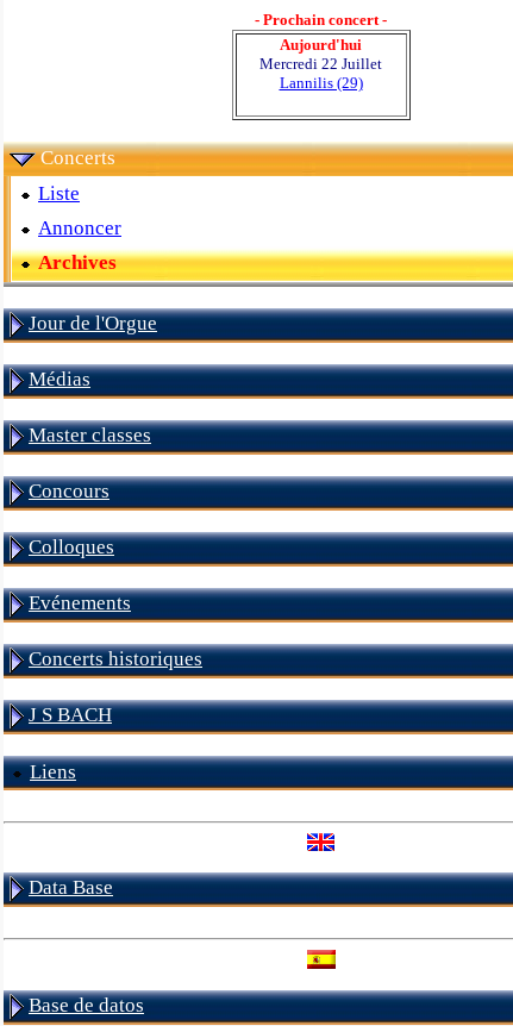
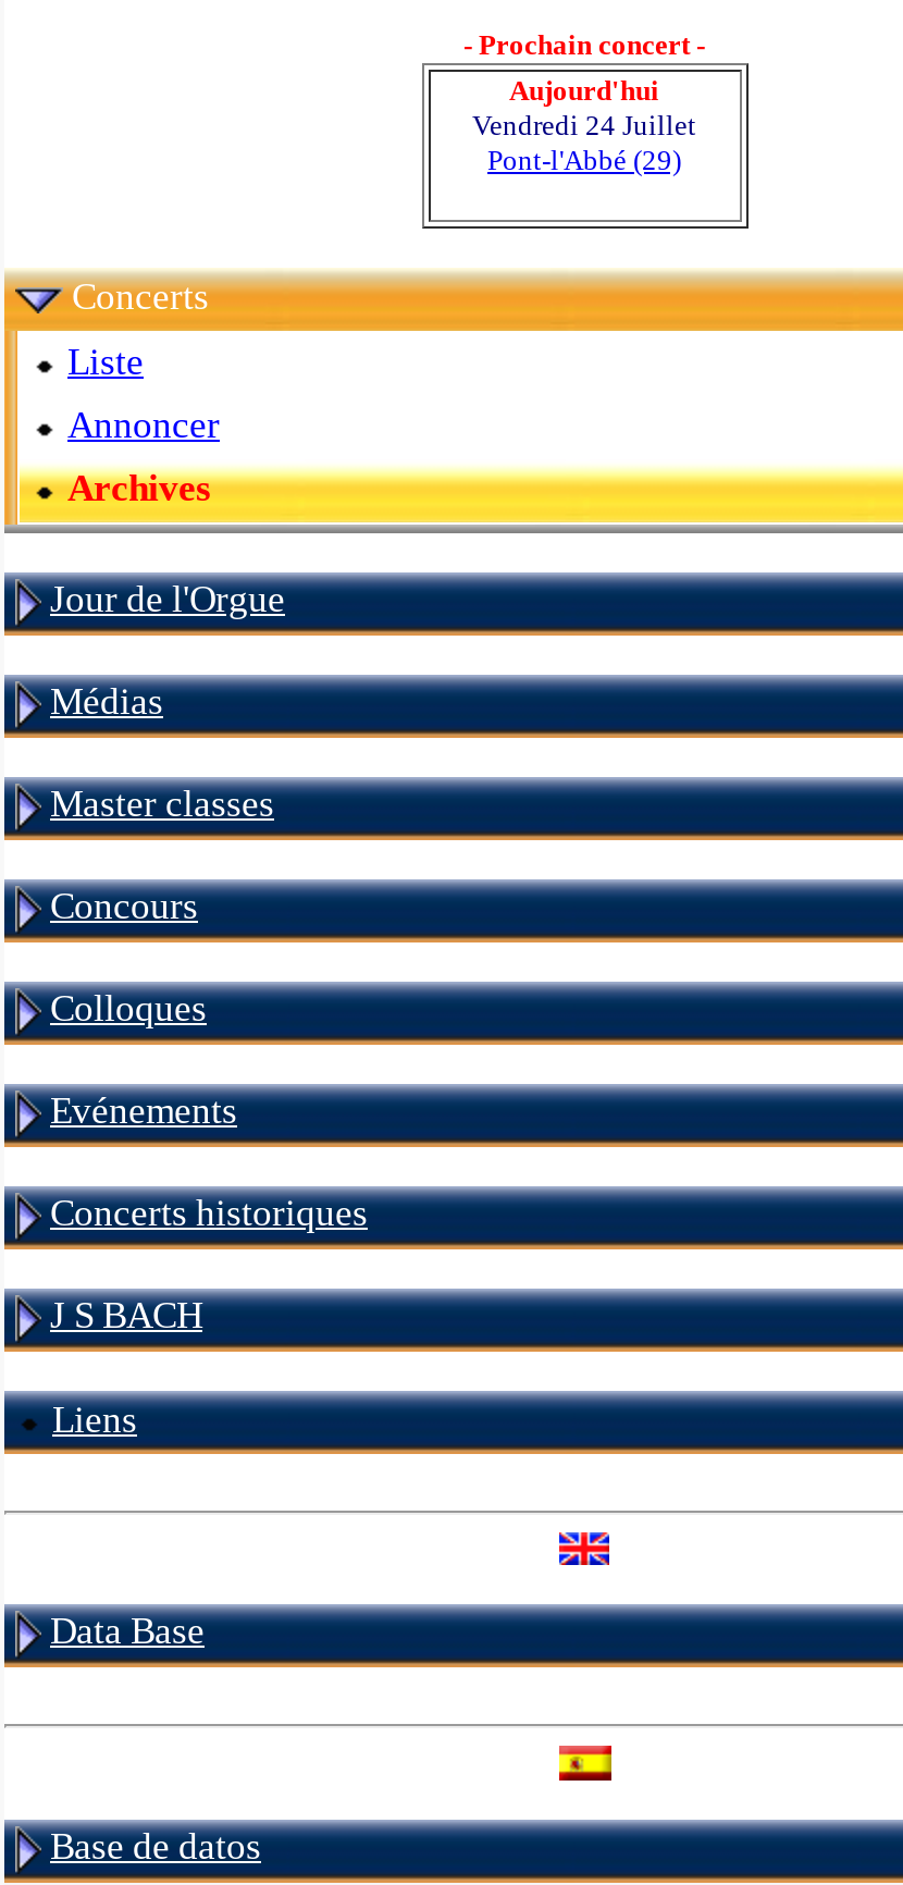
- Mercredi 22 Juillet
- Lannilis (29)
+ Vendredi 24 Juillet
+ Pont-l'Abbé (29)
